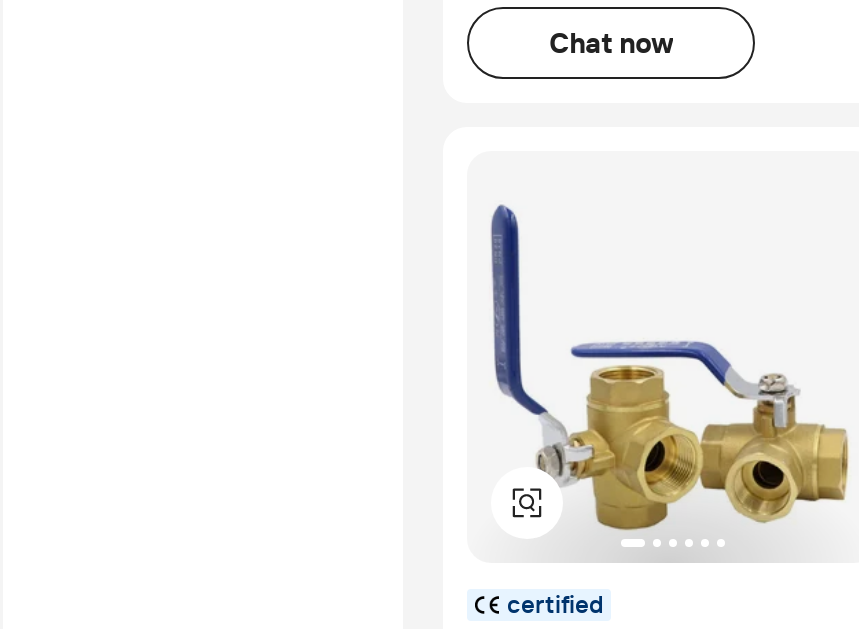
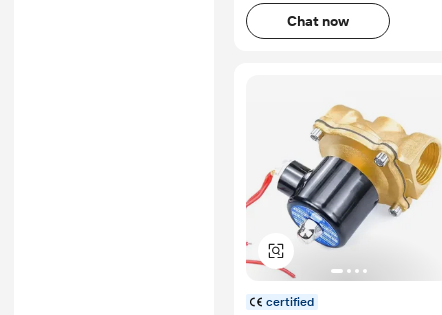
- [image]
+ [image]
